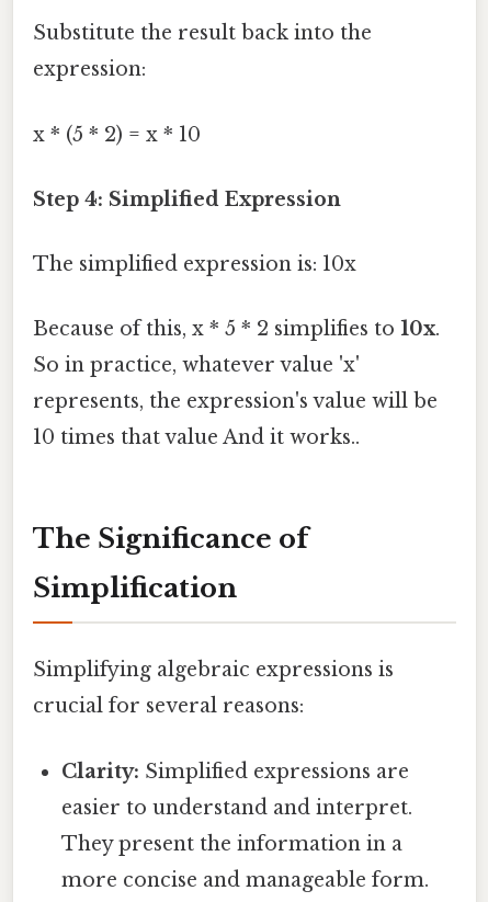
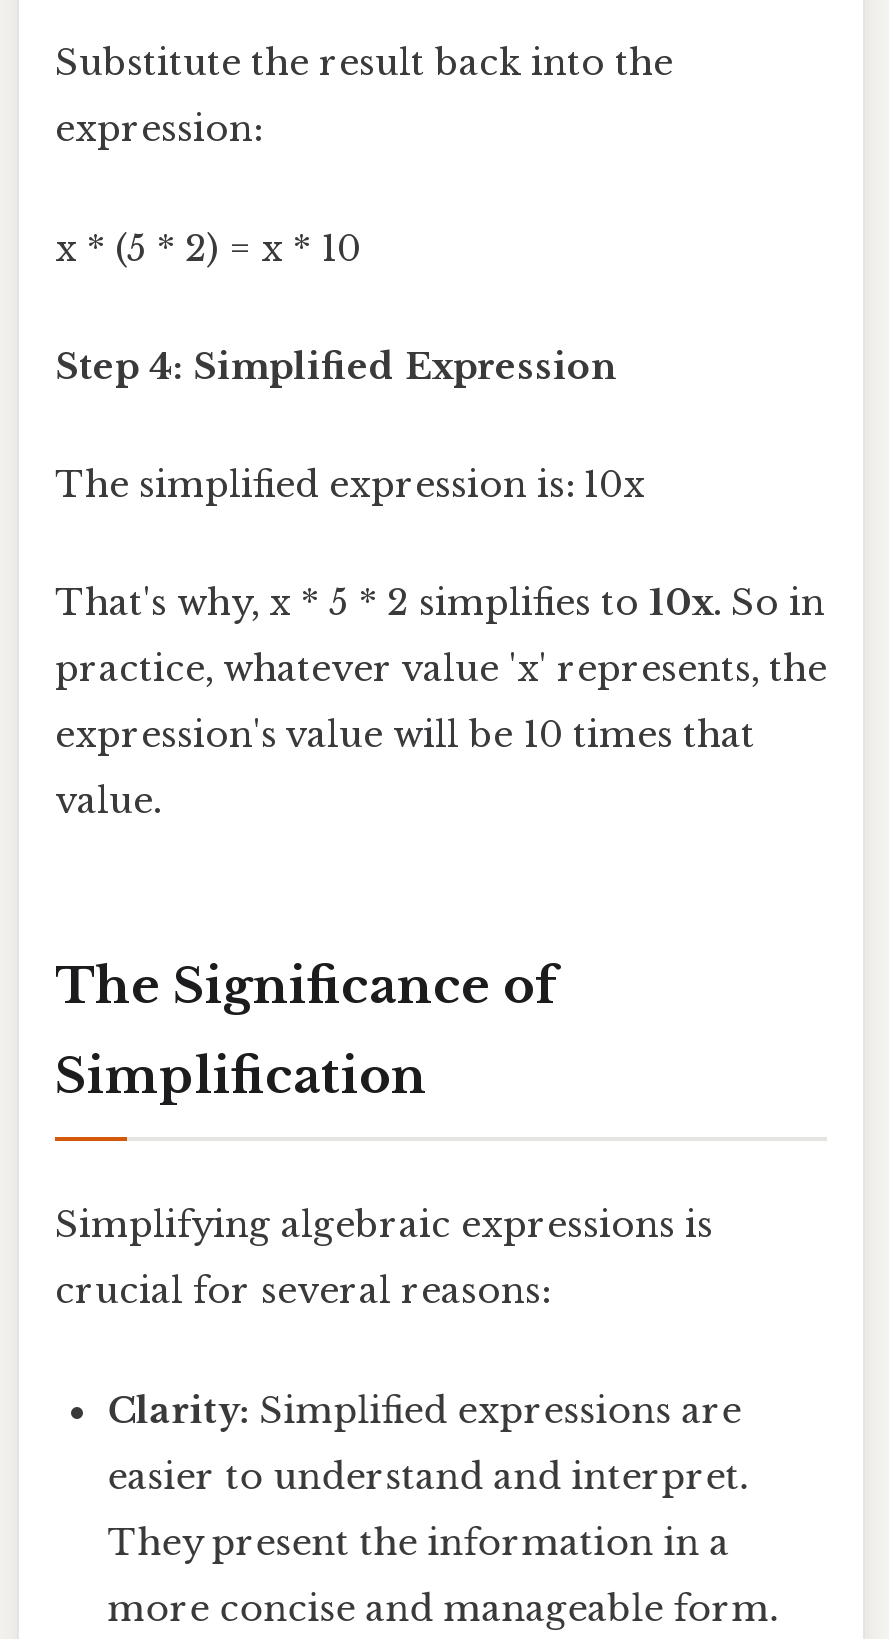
- Because of this, x * 5 * 2 simplifies to 10x.
+ That's why, x * 5 * 2 simplifies to 10x. So in

- So in practice, whatever value 'x'
+ practice, whatever value 'x' represents, the

- represents, the expression's value will be
+ expression's value will be 10 times that

- 10 times that value And it works..
+ value.
